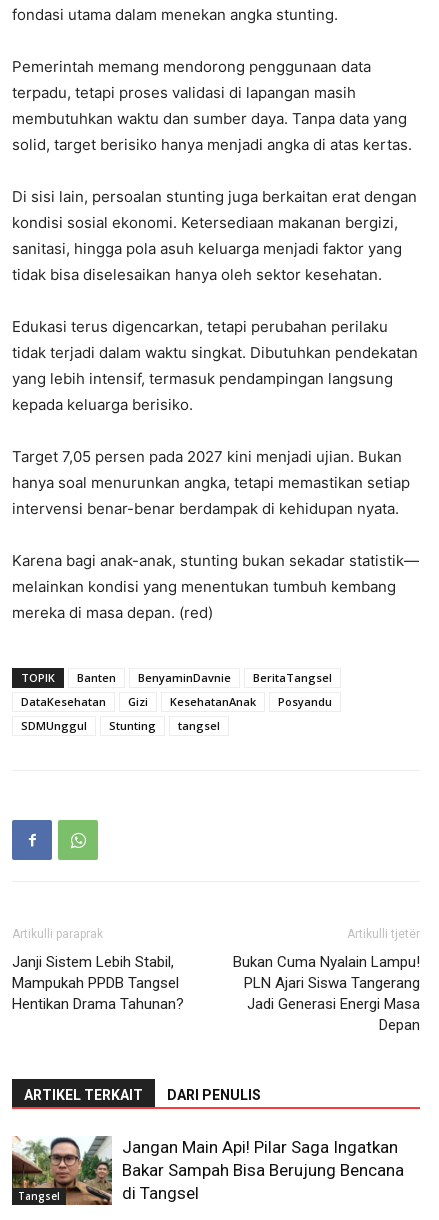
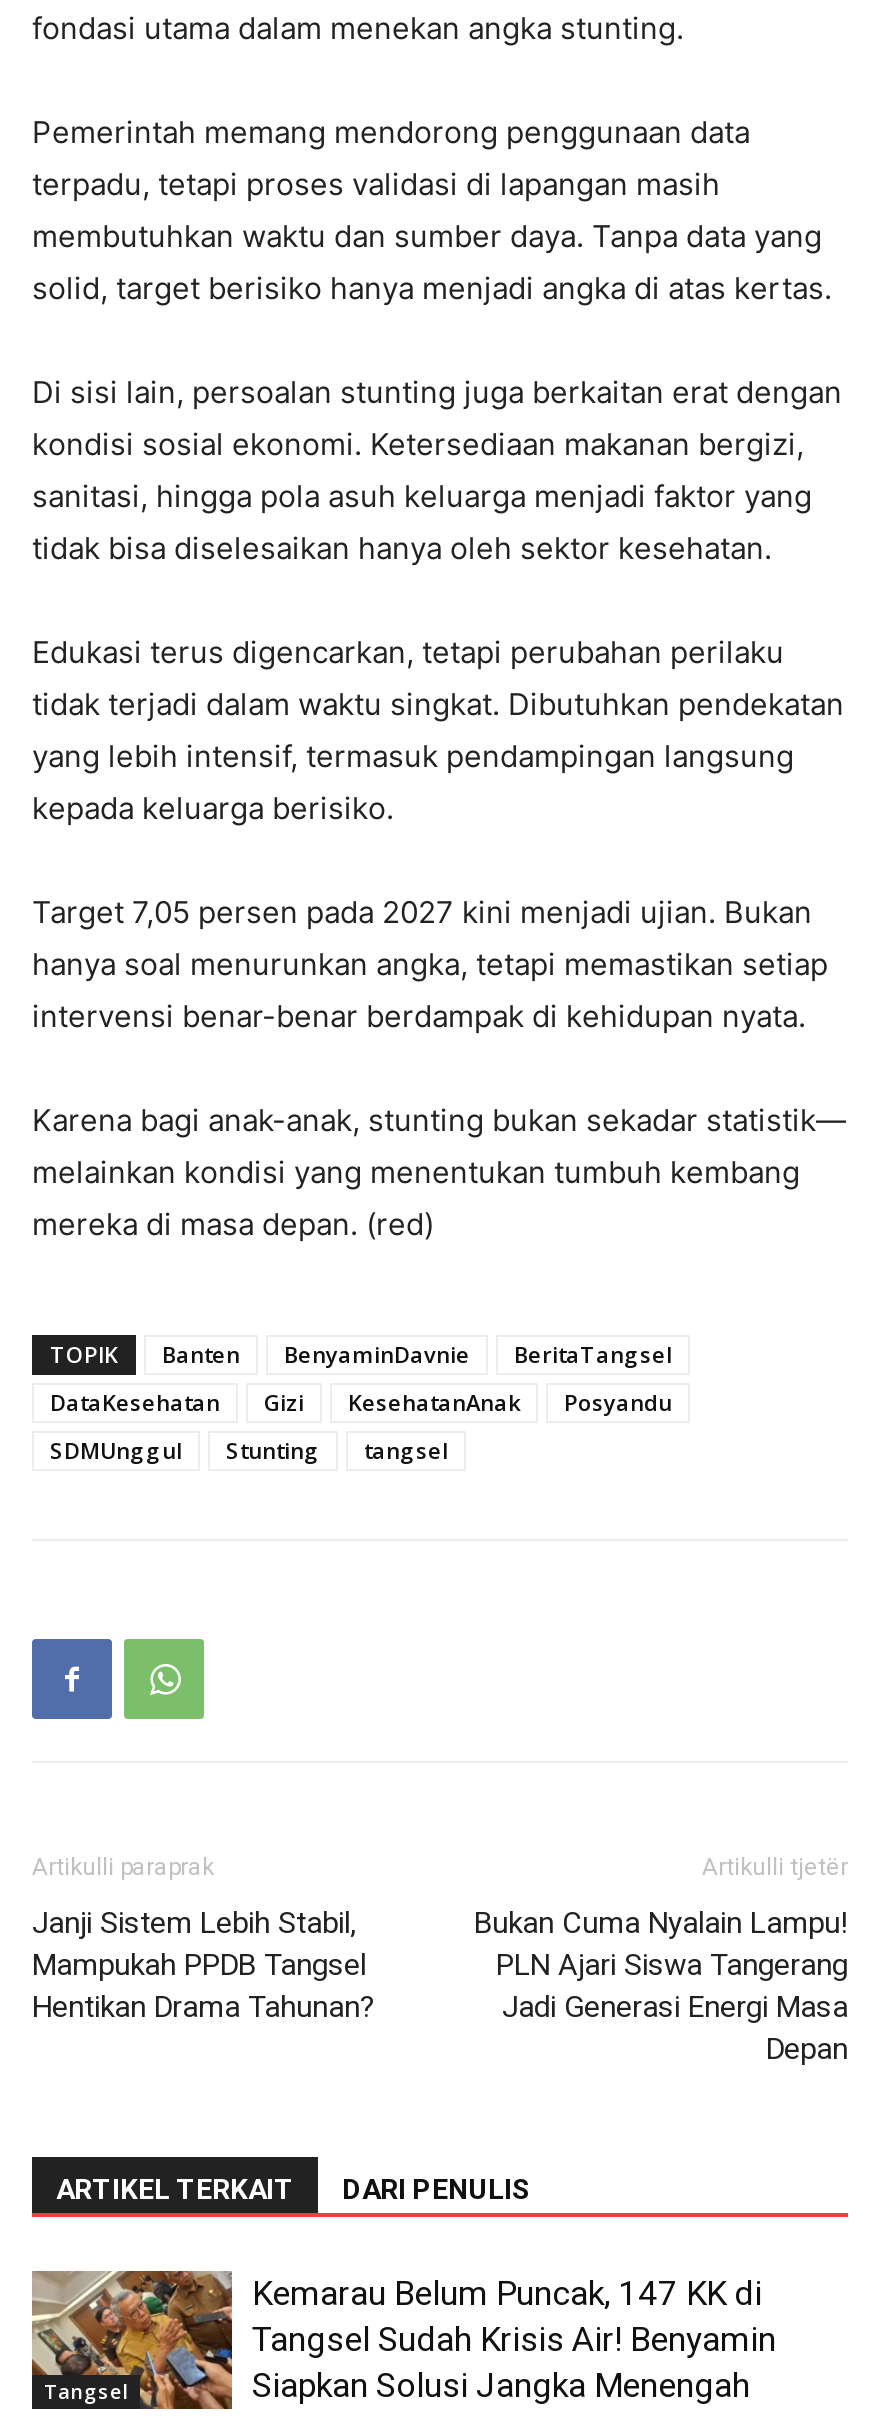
- [image]
- Jangan Main Api! Pilar Saga Ingatkan
- Bakar Sampah Bisa Berujung Bencana
- di Tangsel
+ [image]
+ Kemarau Belum Puncak, 147 KK di
+ Tangsel Sudah Krisis Air! Benyamin
+ Siapkan Solusi Jangka Menengah
